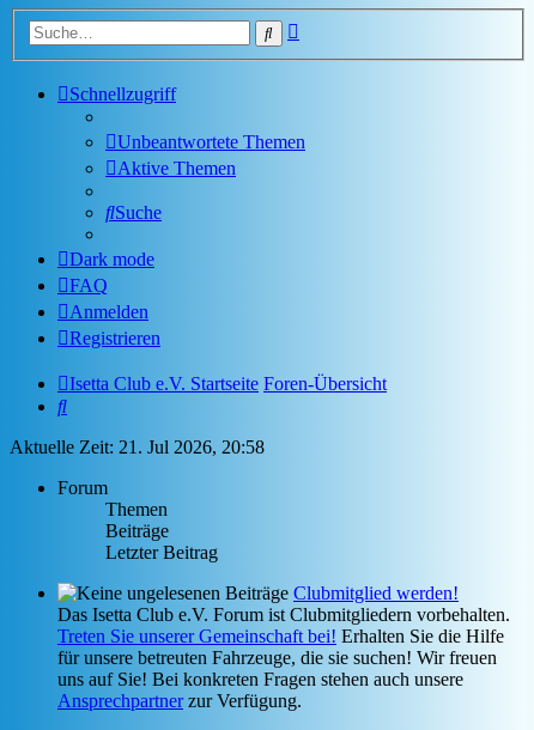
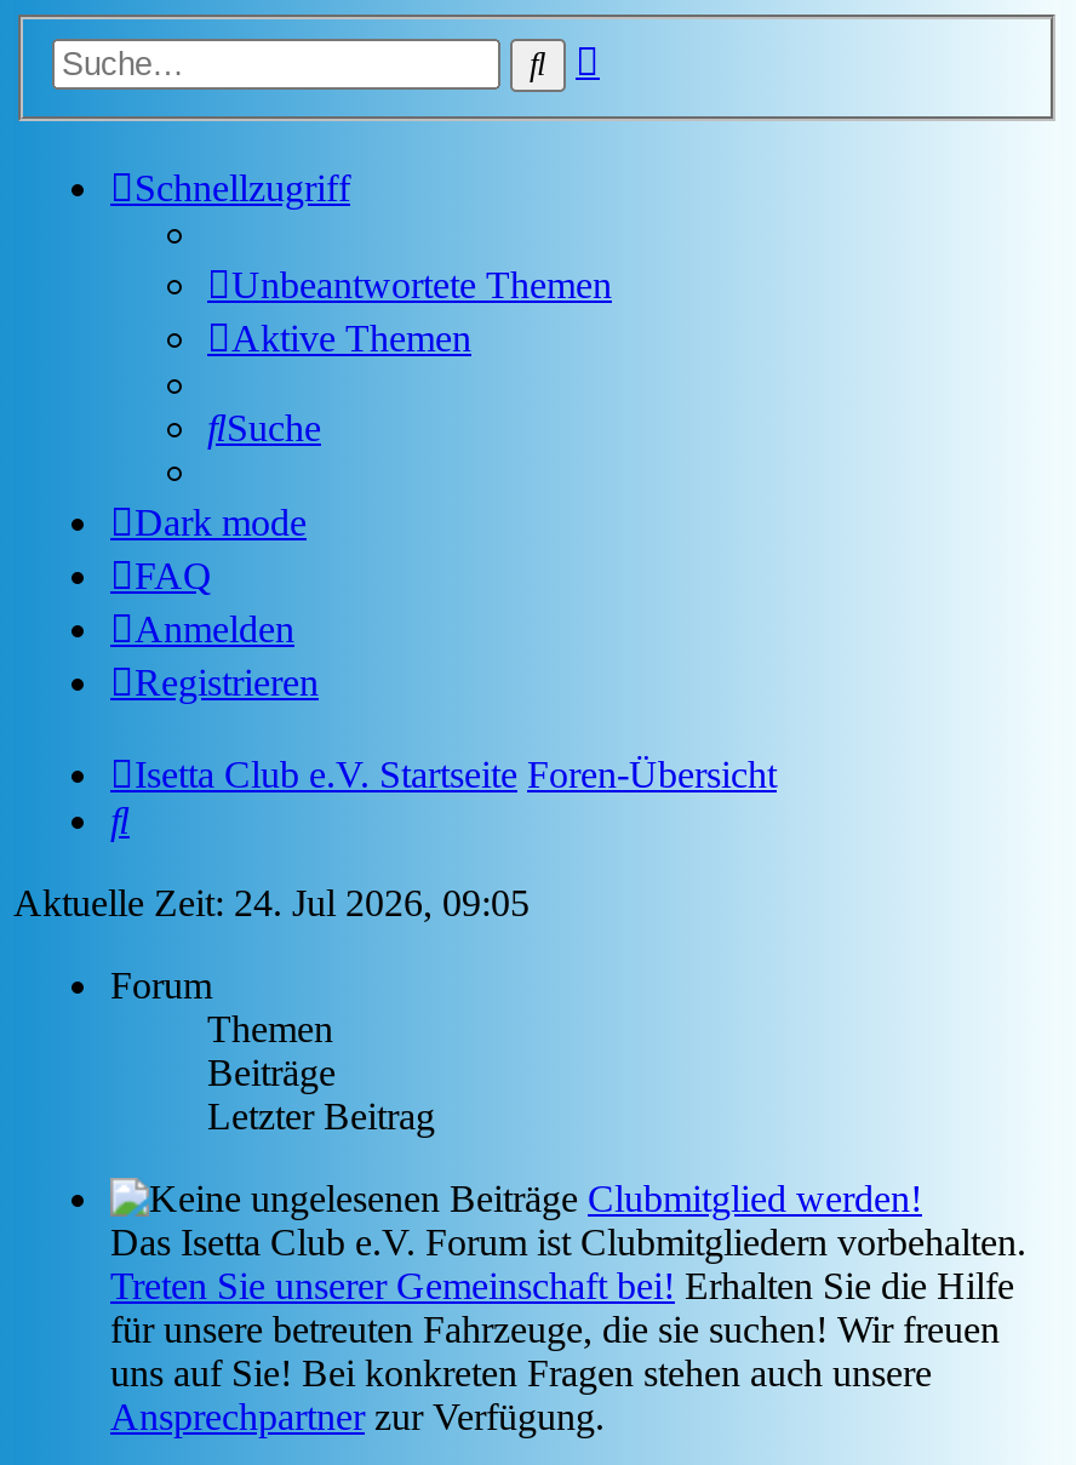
- Aktuelle Zeit: 21. Jul 2026, 20:58
+ Aktuelle Zeit: 24. Jul 2026, 09:05
